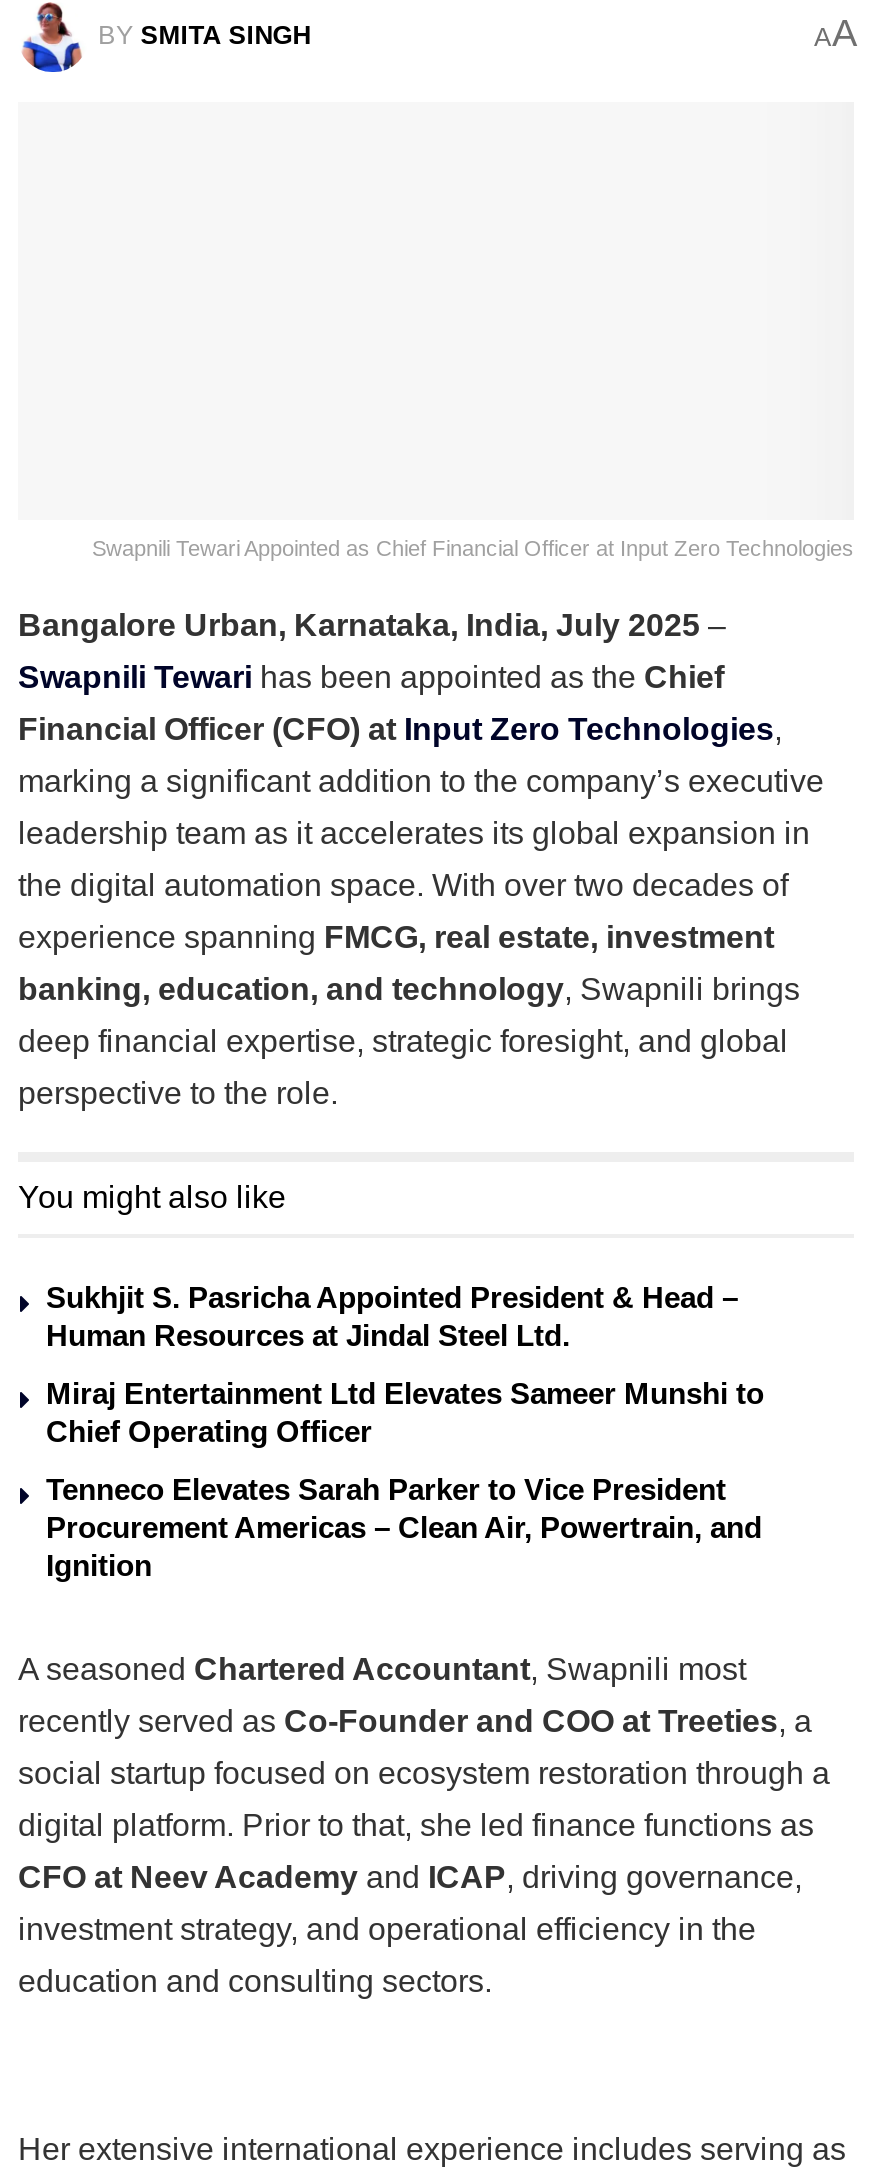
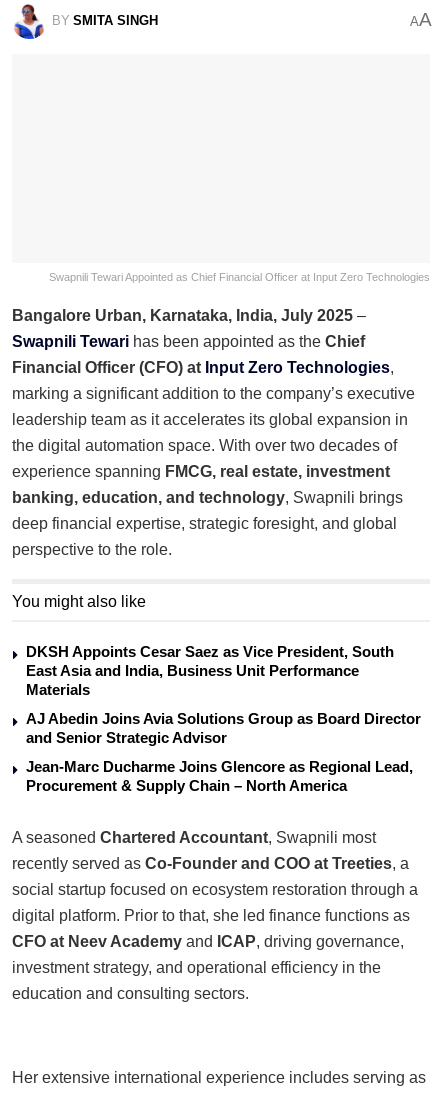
- Sukhjit S. Pasricha Appointed President & Head –
- Human Resources at Jindal Steel Ltd.
+ DKSH Appoints Cesar Saez as Vice President, South
+ East Asia and India, Business Unit Performance
+ Materials

- Miraj Entertainment Ltd Elevates Sameer Munshi to
- Chief Operating Officer
+ AJ Abedin Joins Avia Solutions Group as Board Director
+ and Senior Strategic Advisor

- Tenneco Elevates Sarah Parker to Vice President
- Procurement Americas – Clean Air, Powertrain, and
- Ignition
+ Jean-Marc Ducharme Joins Glencore as Regional Lead,
+ Procurement & Supply Chain – North America
